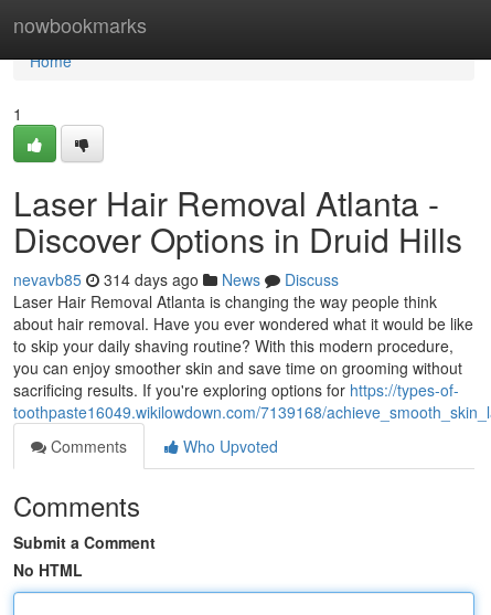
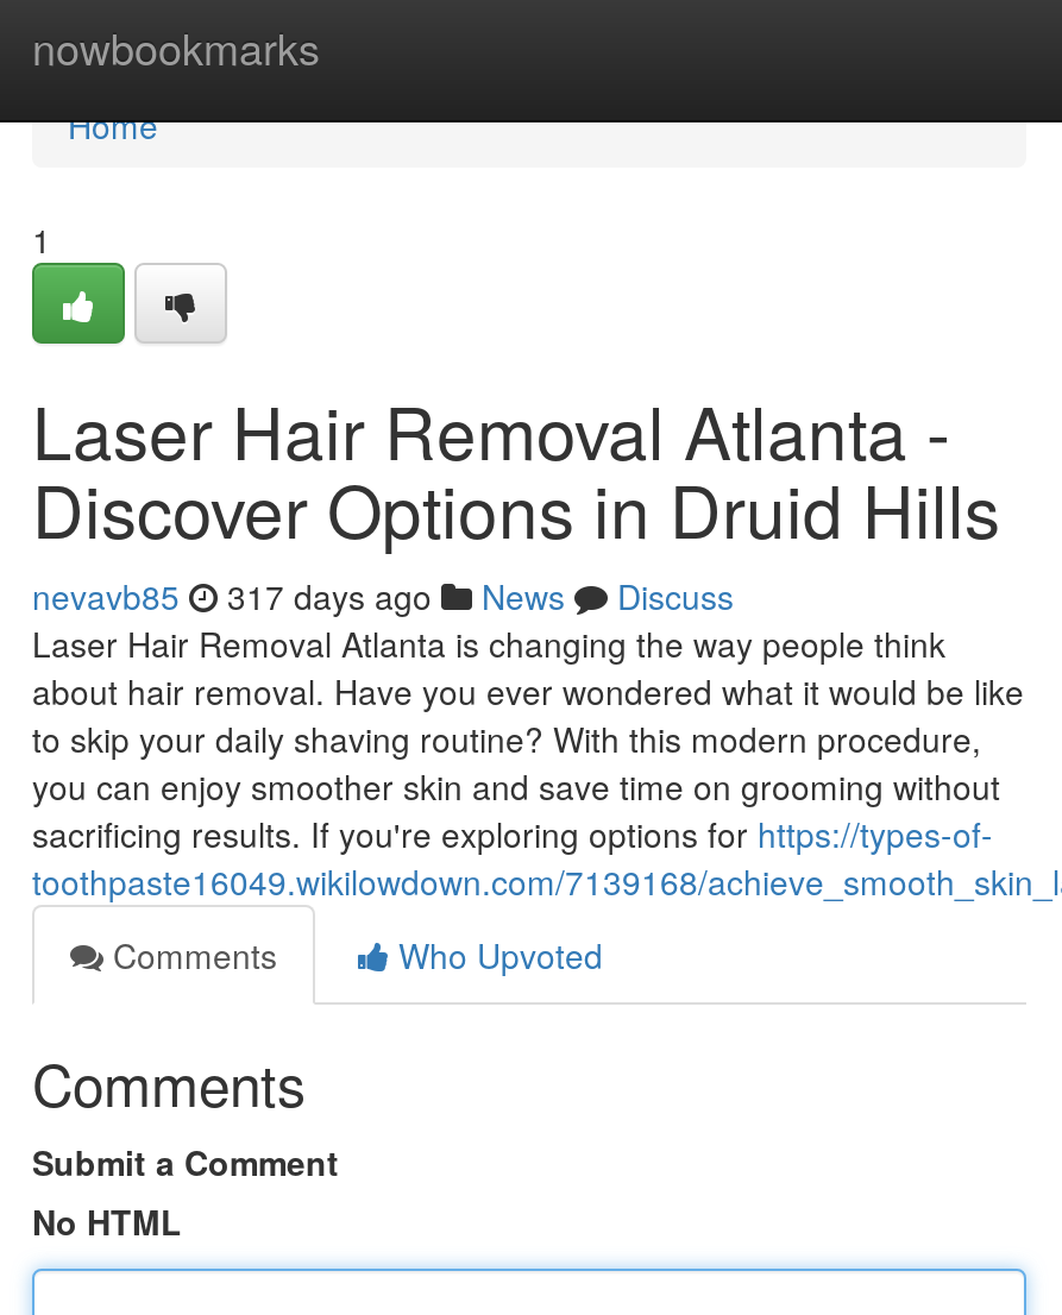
- nevavb85 314 days ago News Discuss
+ nevavb85 317 days ago News Discuss
